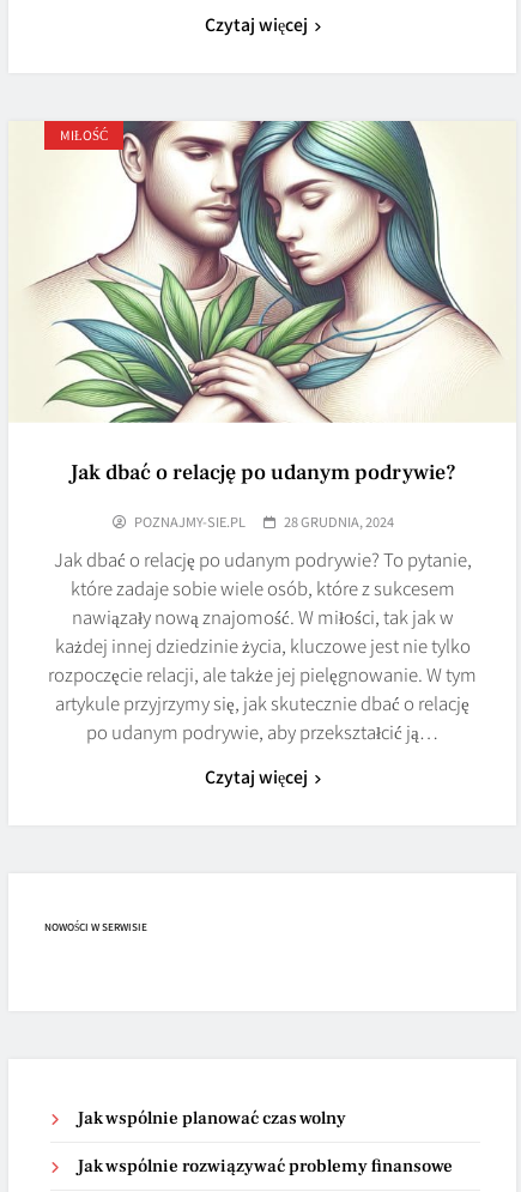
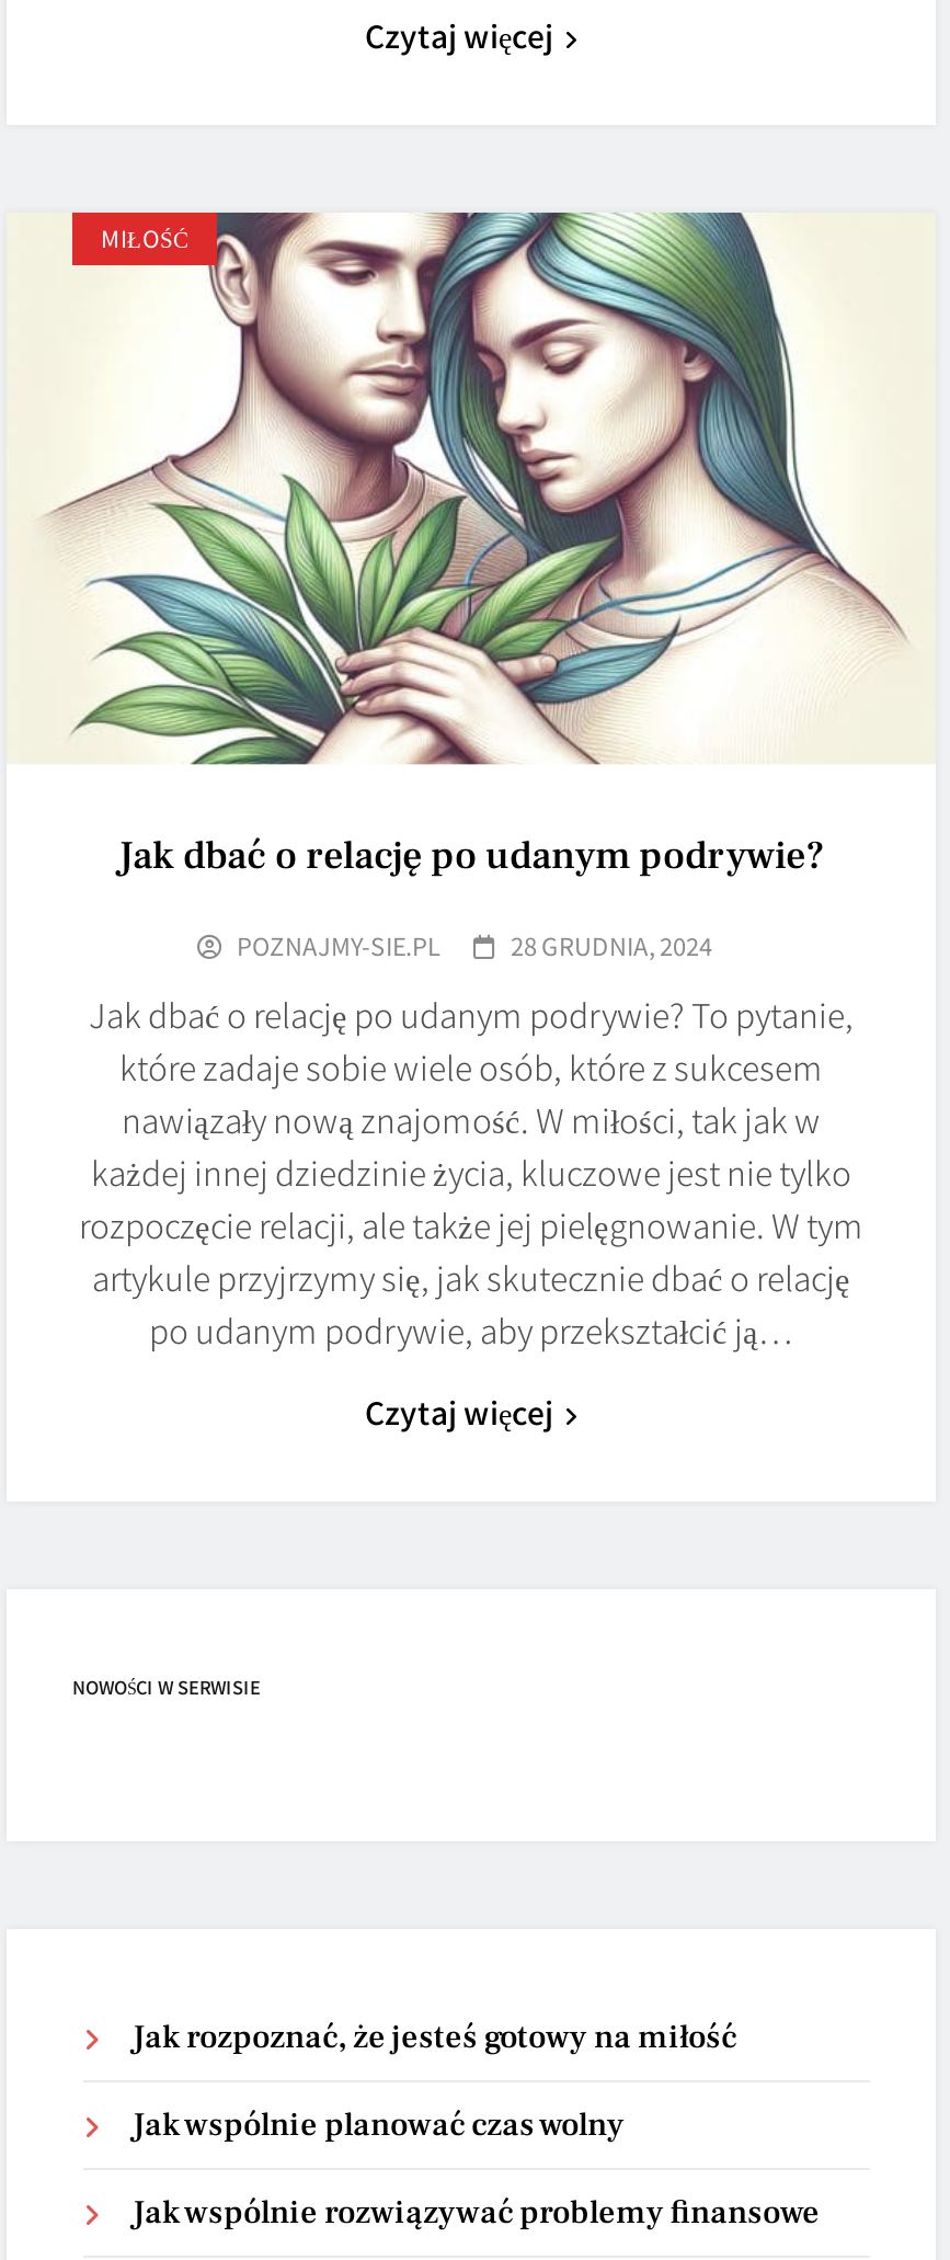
+ Jak rozpoznać, że jesteś gotowy na miłość
